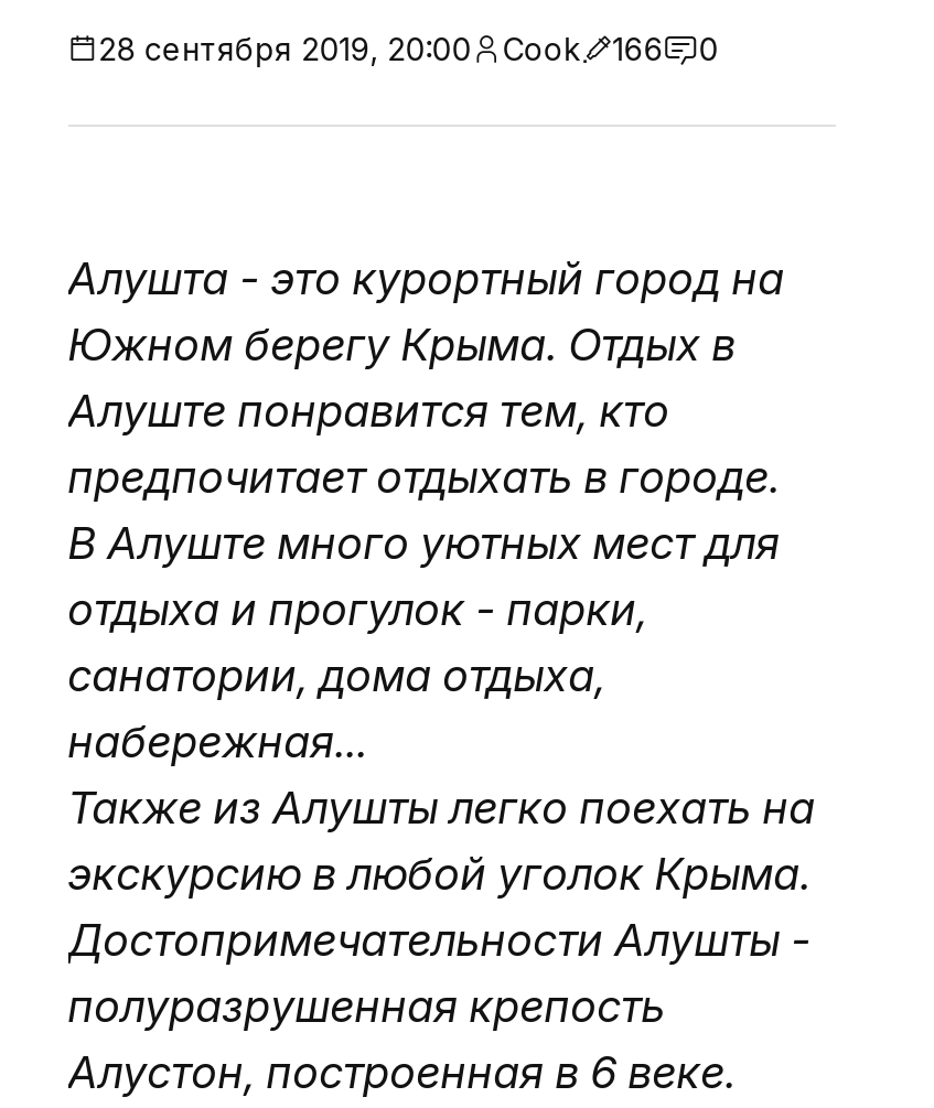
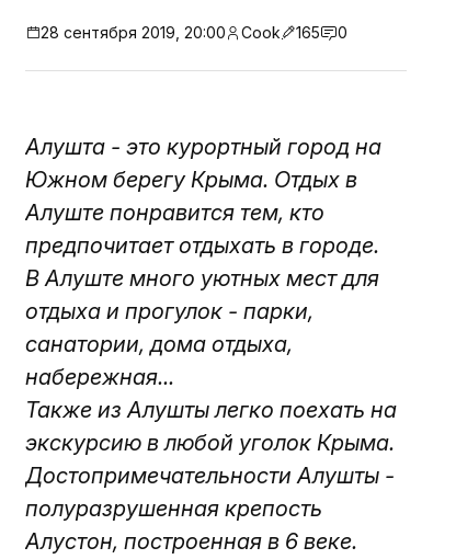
- 166
+ 165
